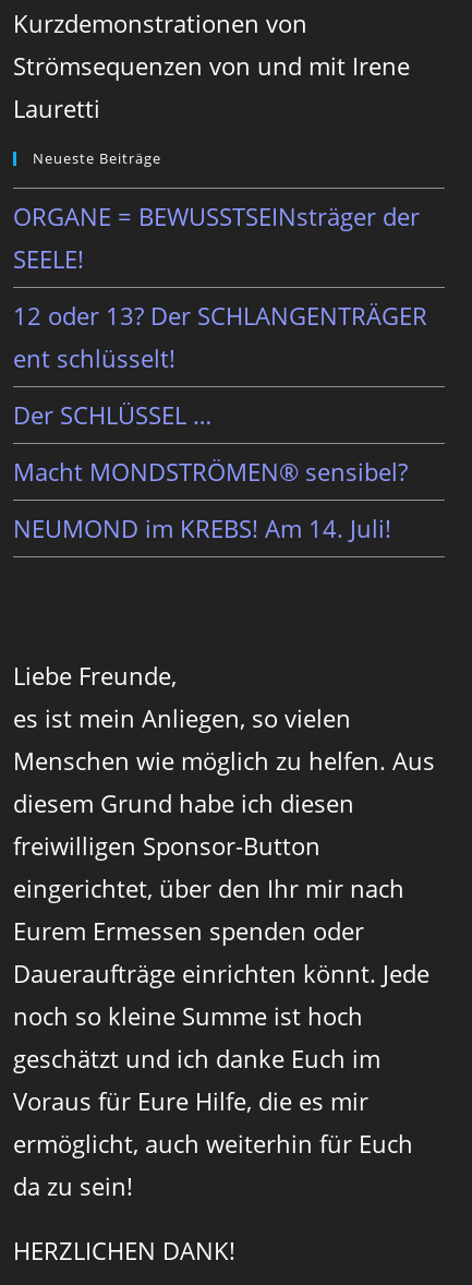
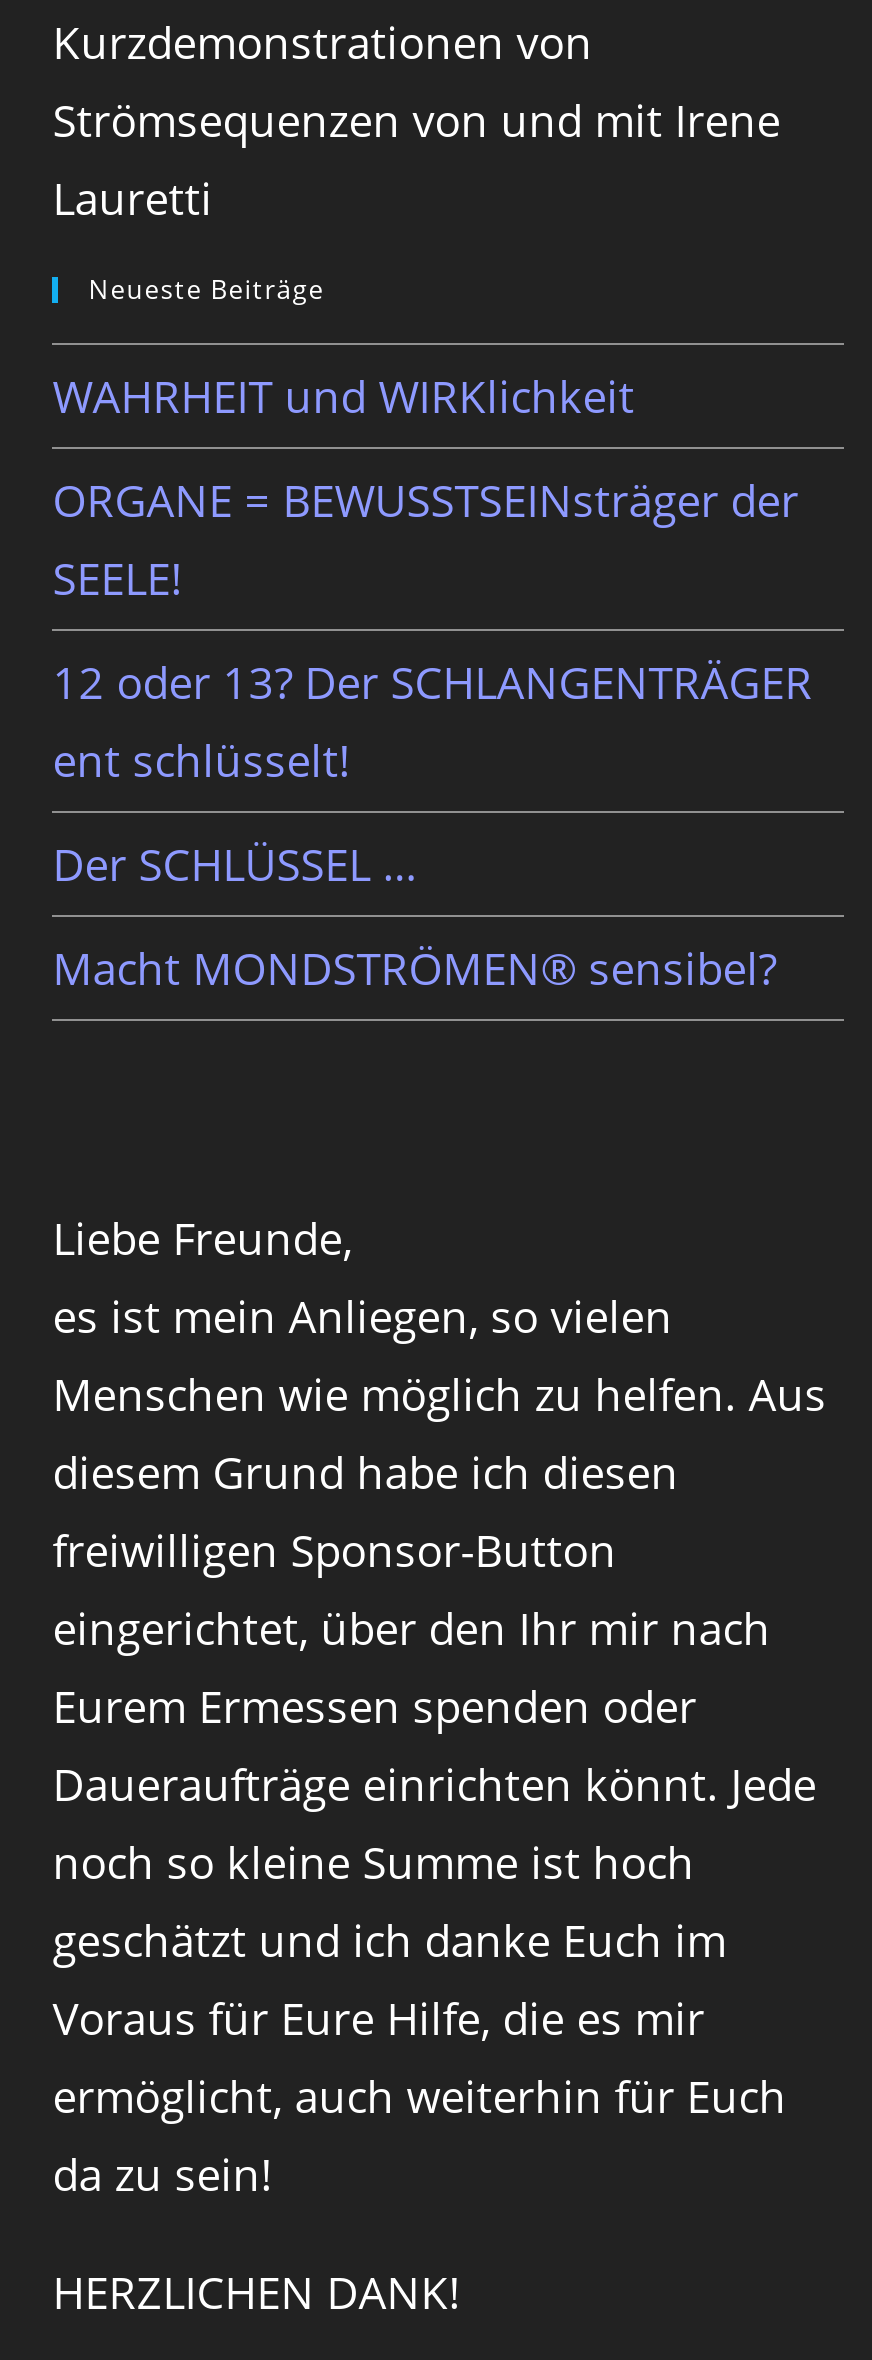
+ WAHRHEIT und WIRKlichkeit

moved down: ORGANE = BEWUSSTSEINsträger der | SEELE! | 12 oder 13? Der SCHLANGENTRÄGER | ent schlüsselt! | Der SCHLÜSSEL … | Macht MONDSTRÖMEN® sensibel?

- NEUMOND im KREBS! Am 14. Juli!
